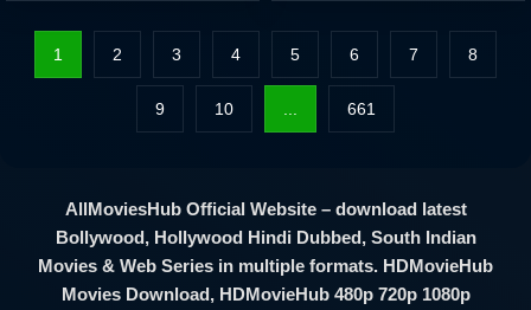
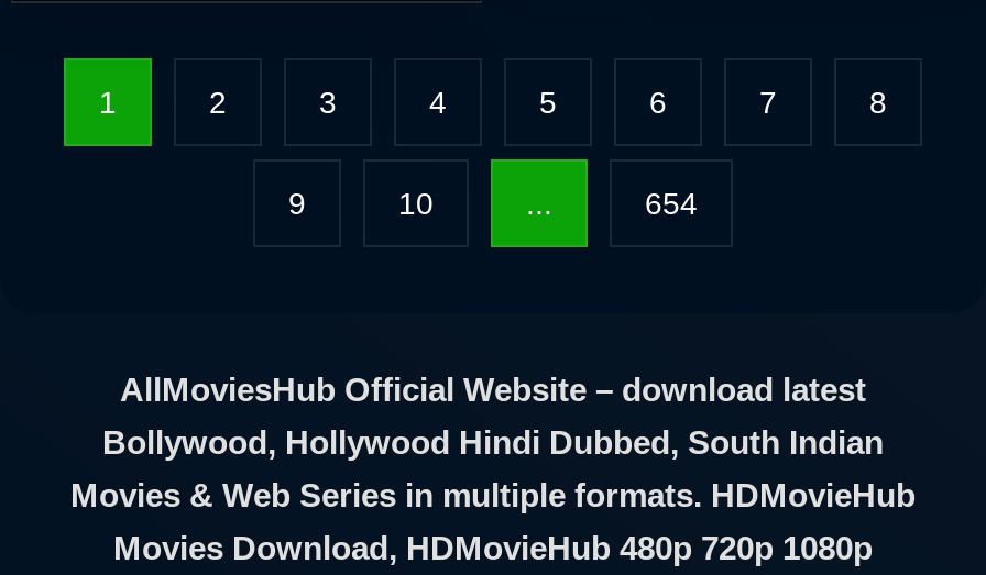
- 661
+ 654
